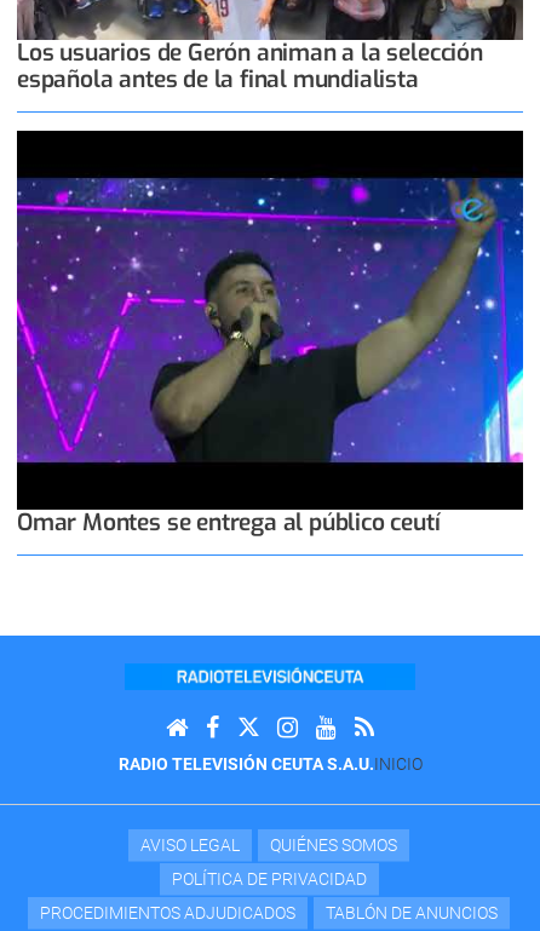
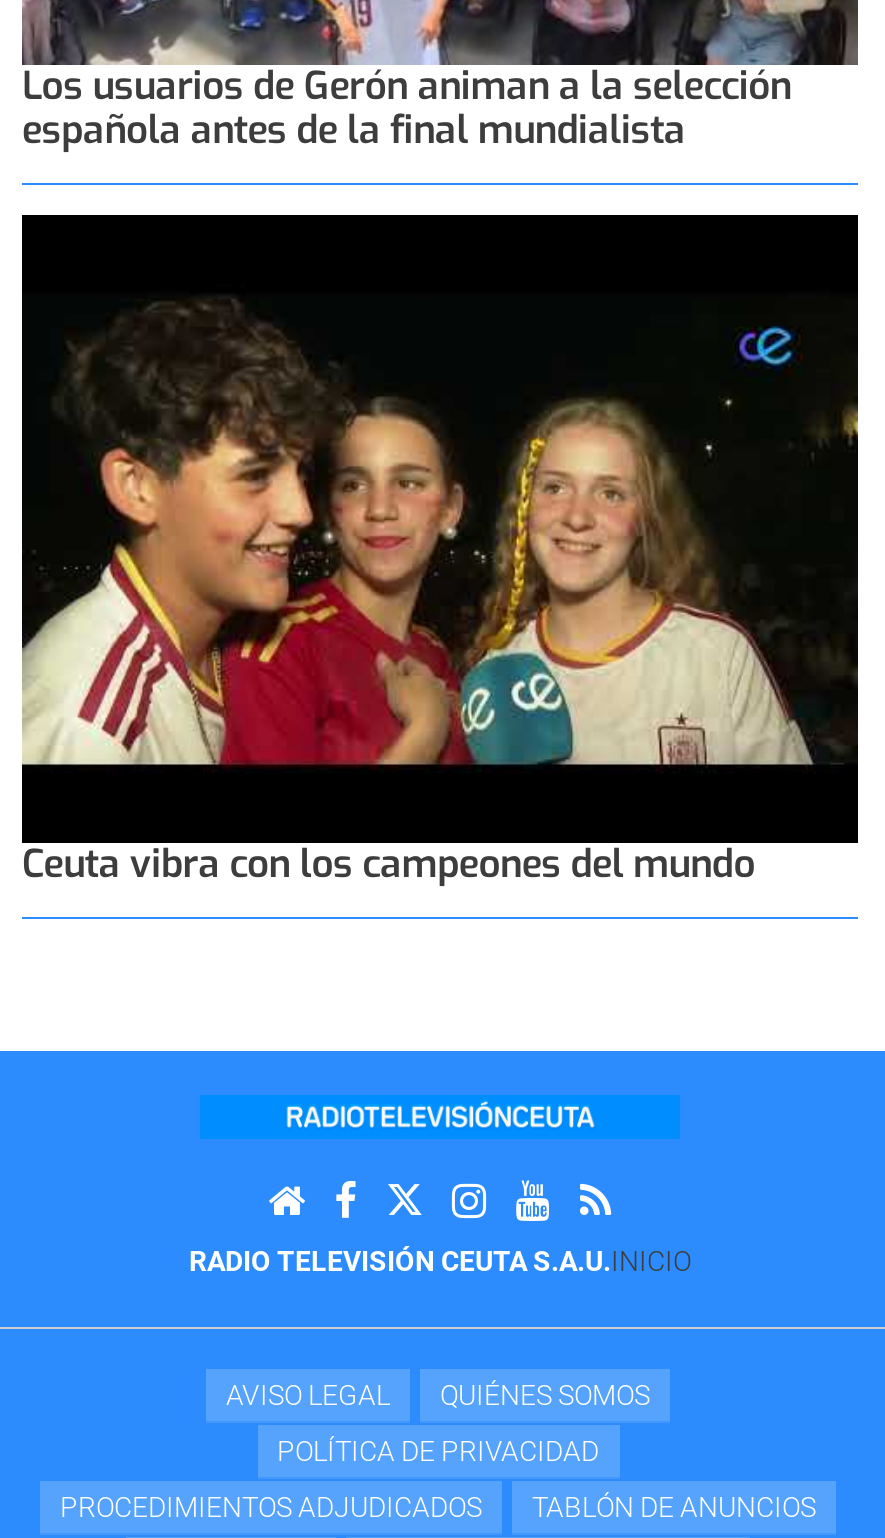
- [image]
- Omar Montes se entrega al público ceutí
+ [image]
+ Ceuta vibra con los campeones del mundo
